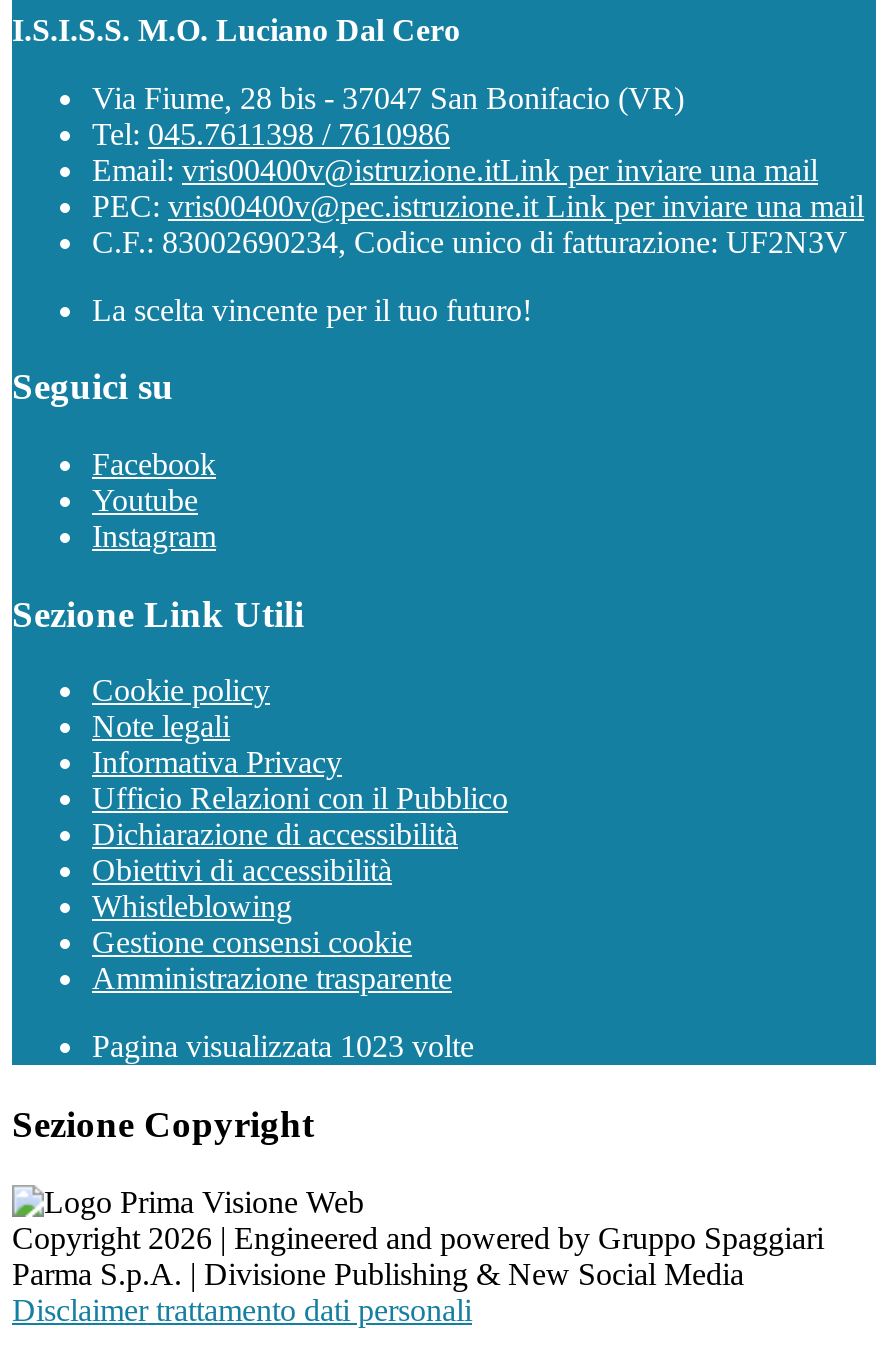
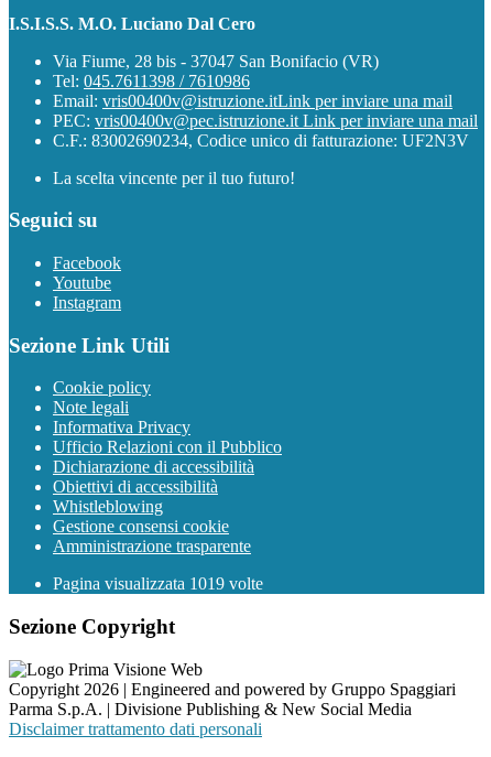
- Pagina visualizzata 1023 volte
+ Pagina visualizzata 1019 volte
